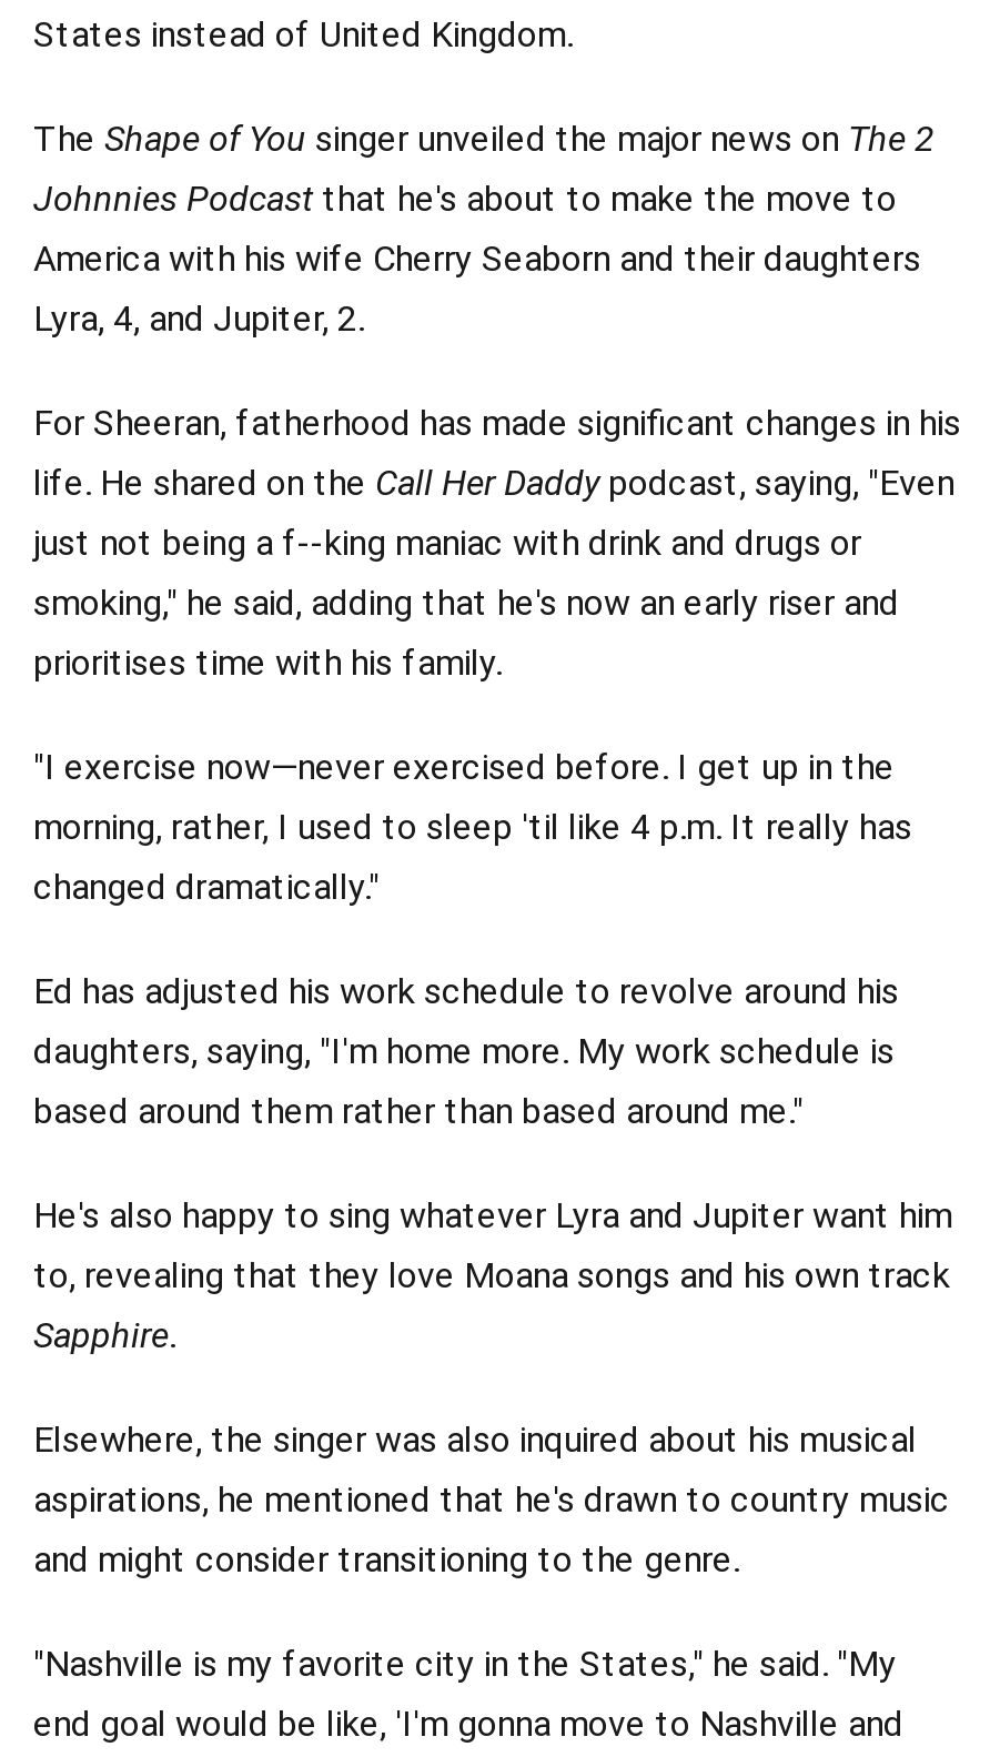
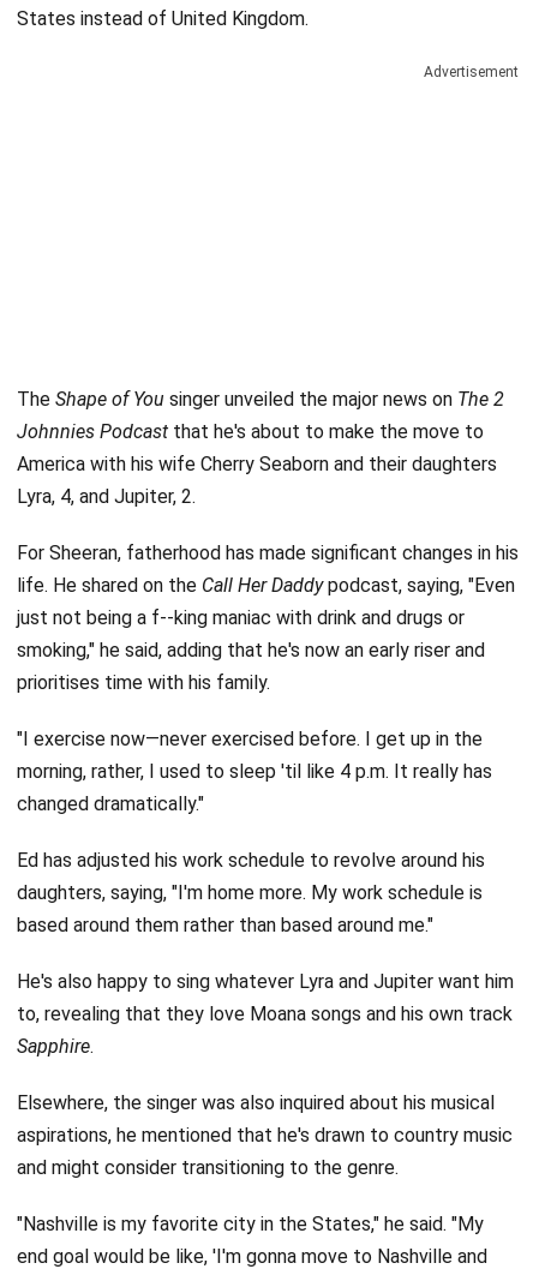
+ Advertisement
